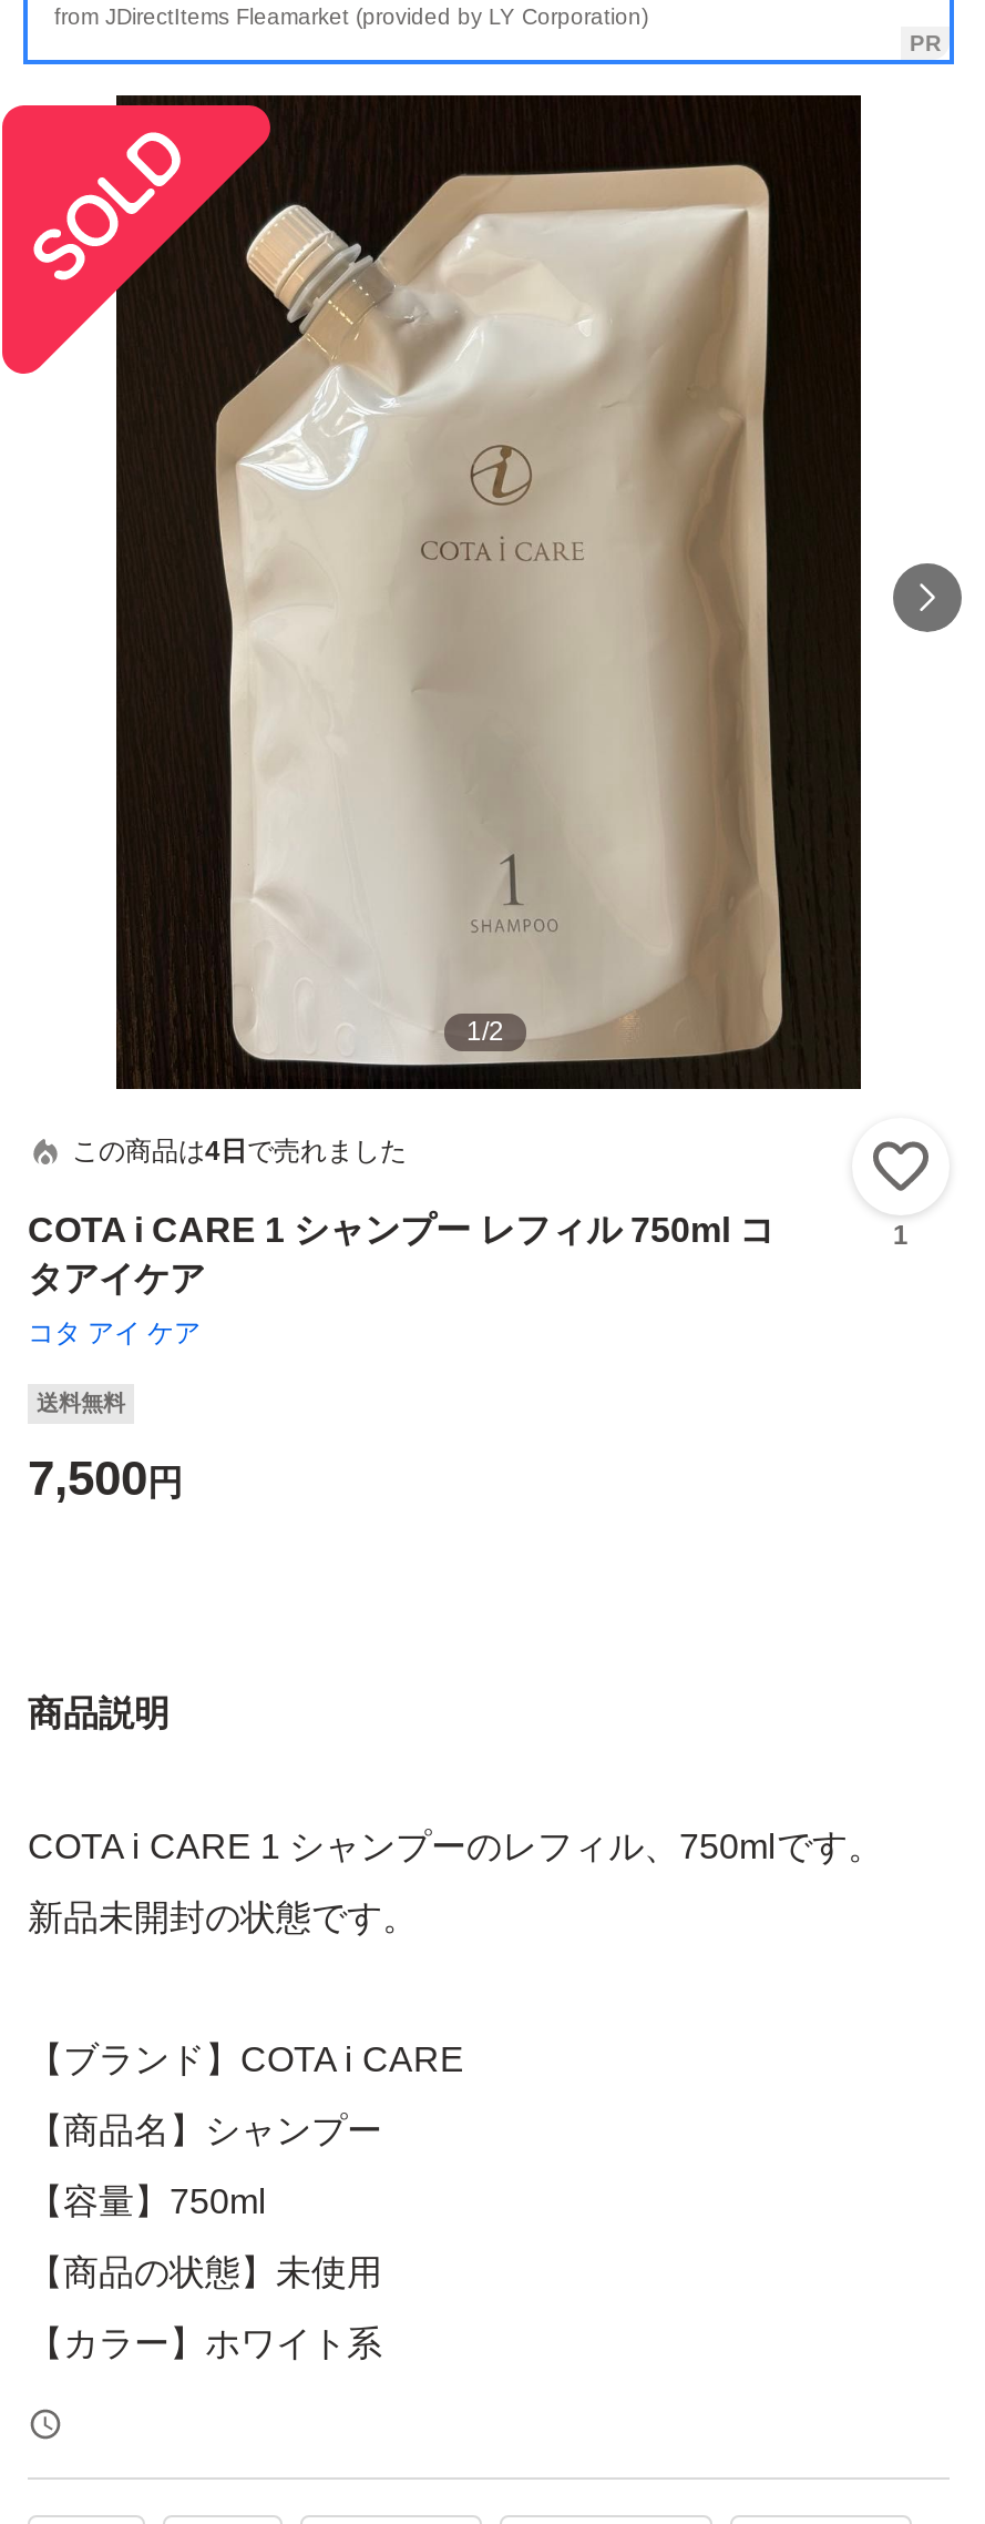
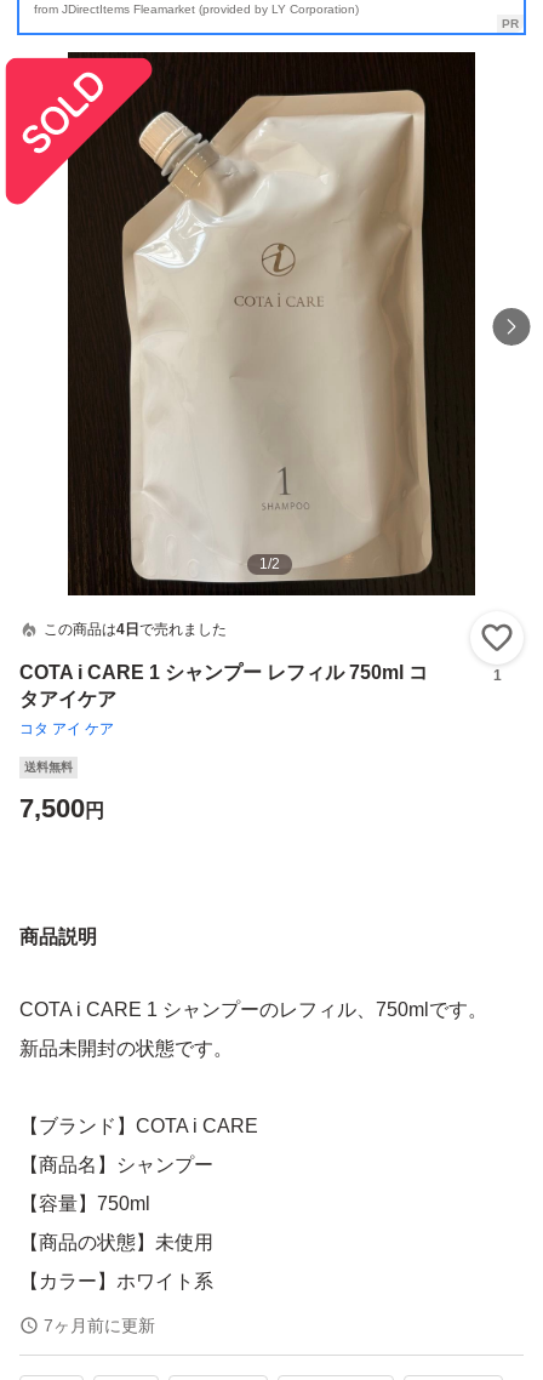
+ 7ヶ月前に更新
